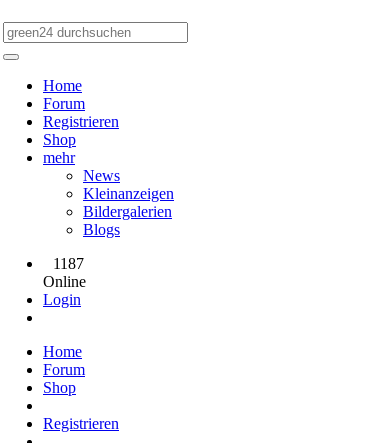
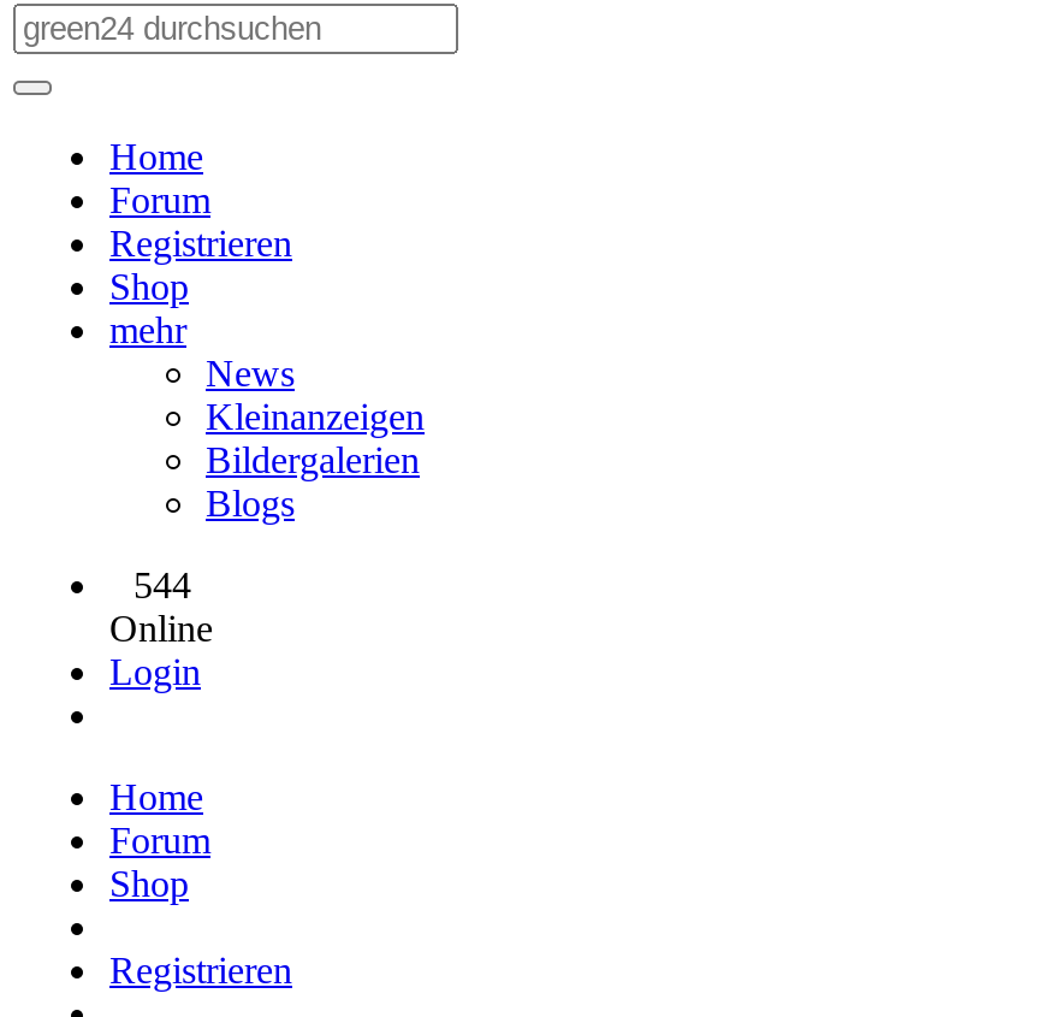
- 1187
+ 544
